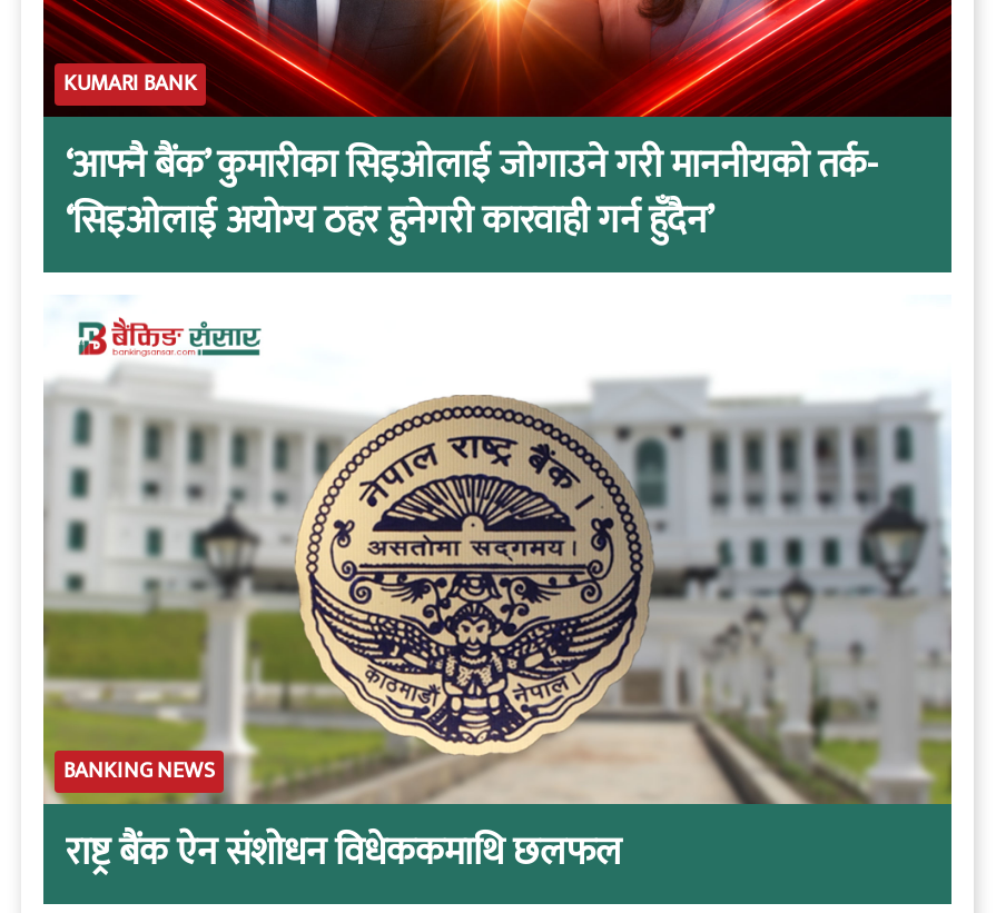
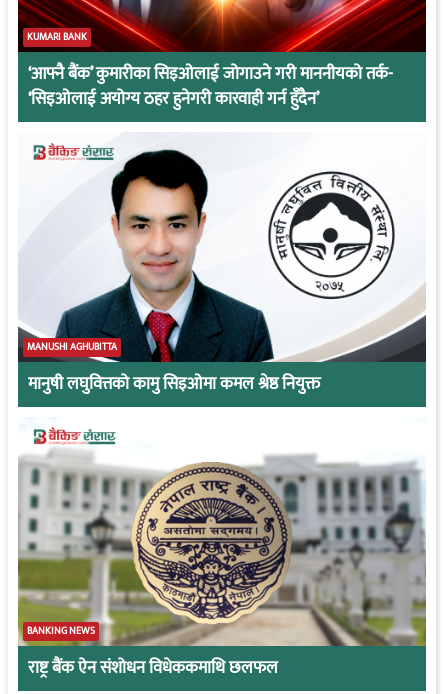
+ [image]
+ MANUSHI AGHUBITTA
+ मानुषी लघुवित्तको कामु सिइओमा कमल श्रेष्ठ नियुक्त
